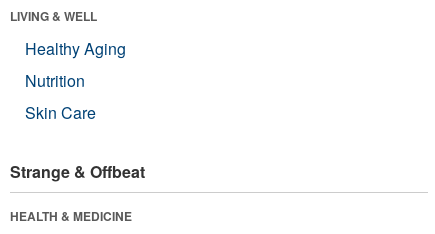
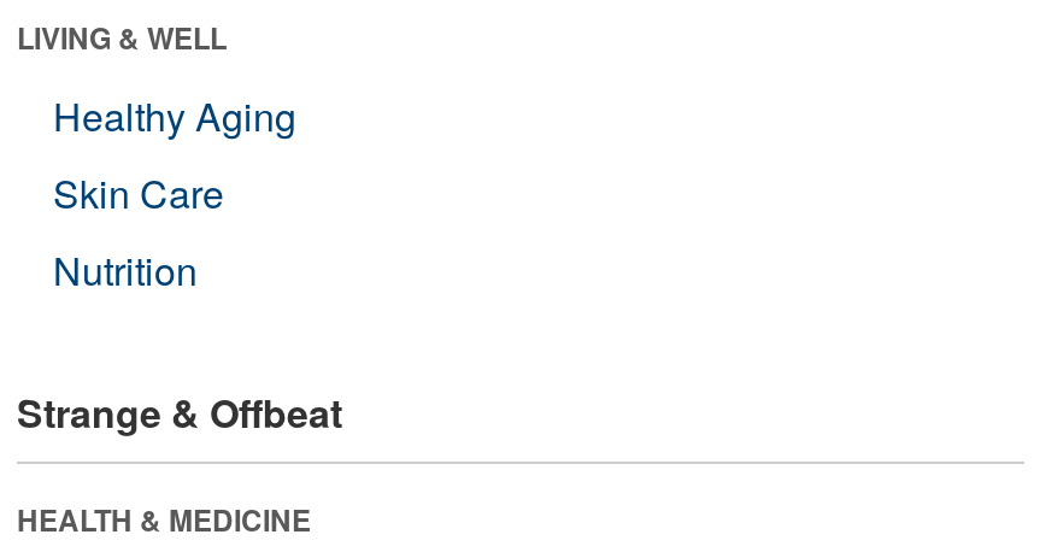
moved down: Nutrition

moved up: Skin Care
